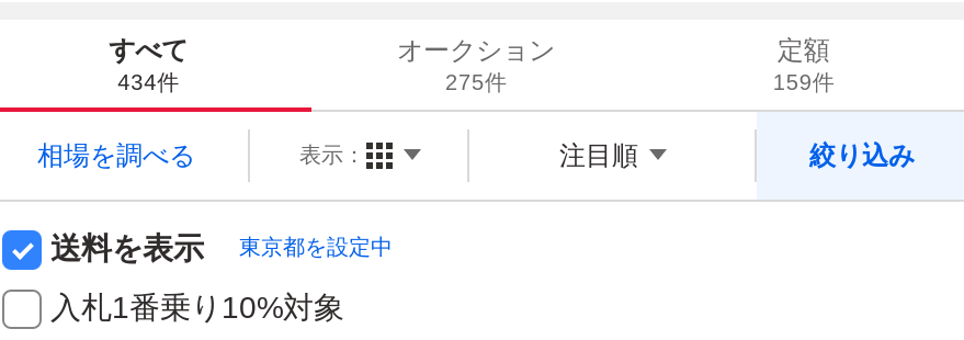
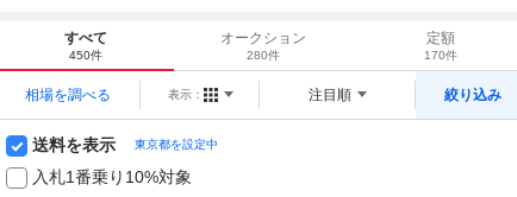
- 434件
+ 450件

- 275件
+ 280件

- 159件
+ 170件
